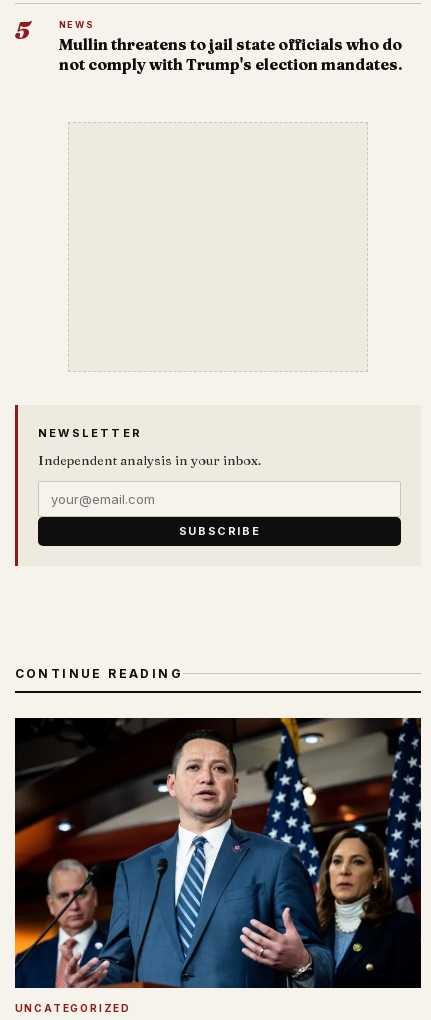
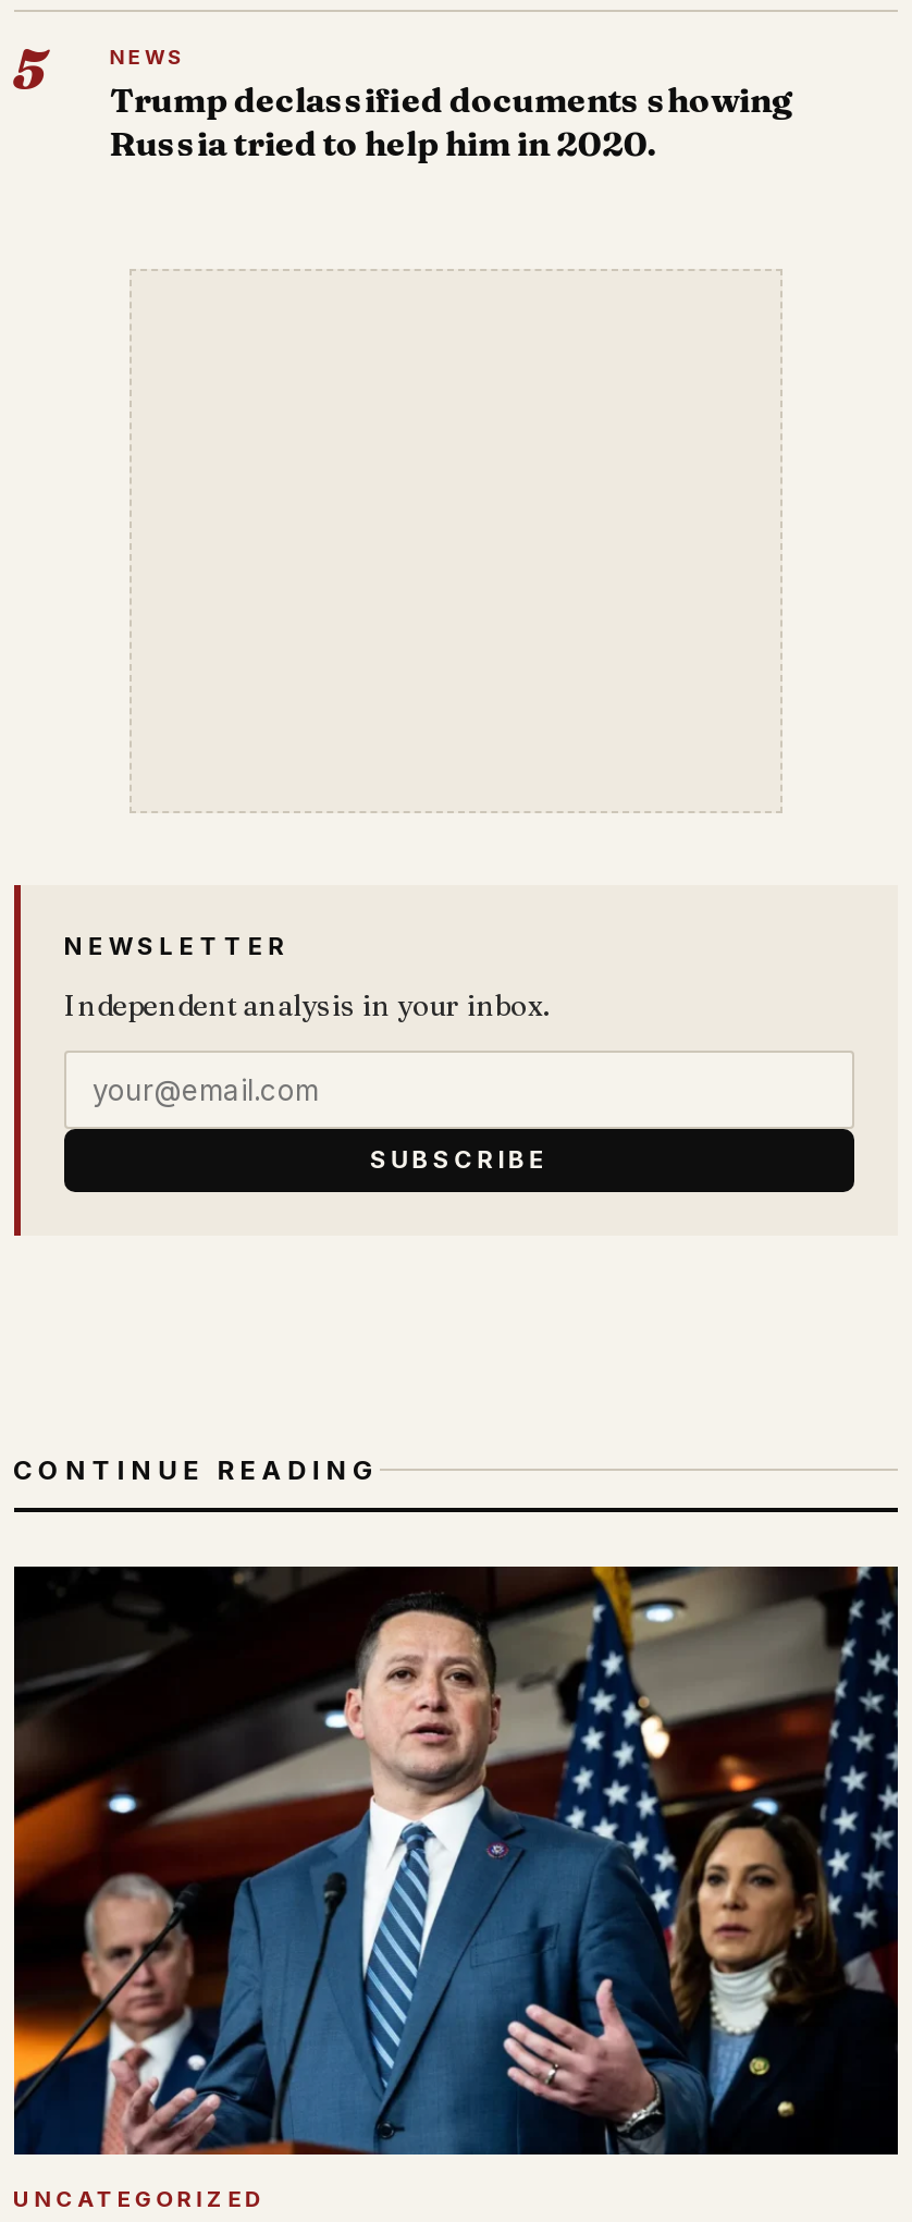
- Mullin threatens to jail state officials who do
- not comply with Trump's election mandates.
+ Trump declassified documents showing
+ Russia tried to help him in 2020.
